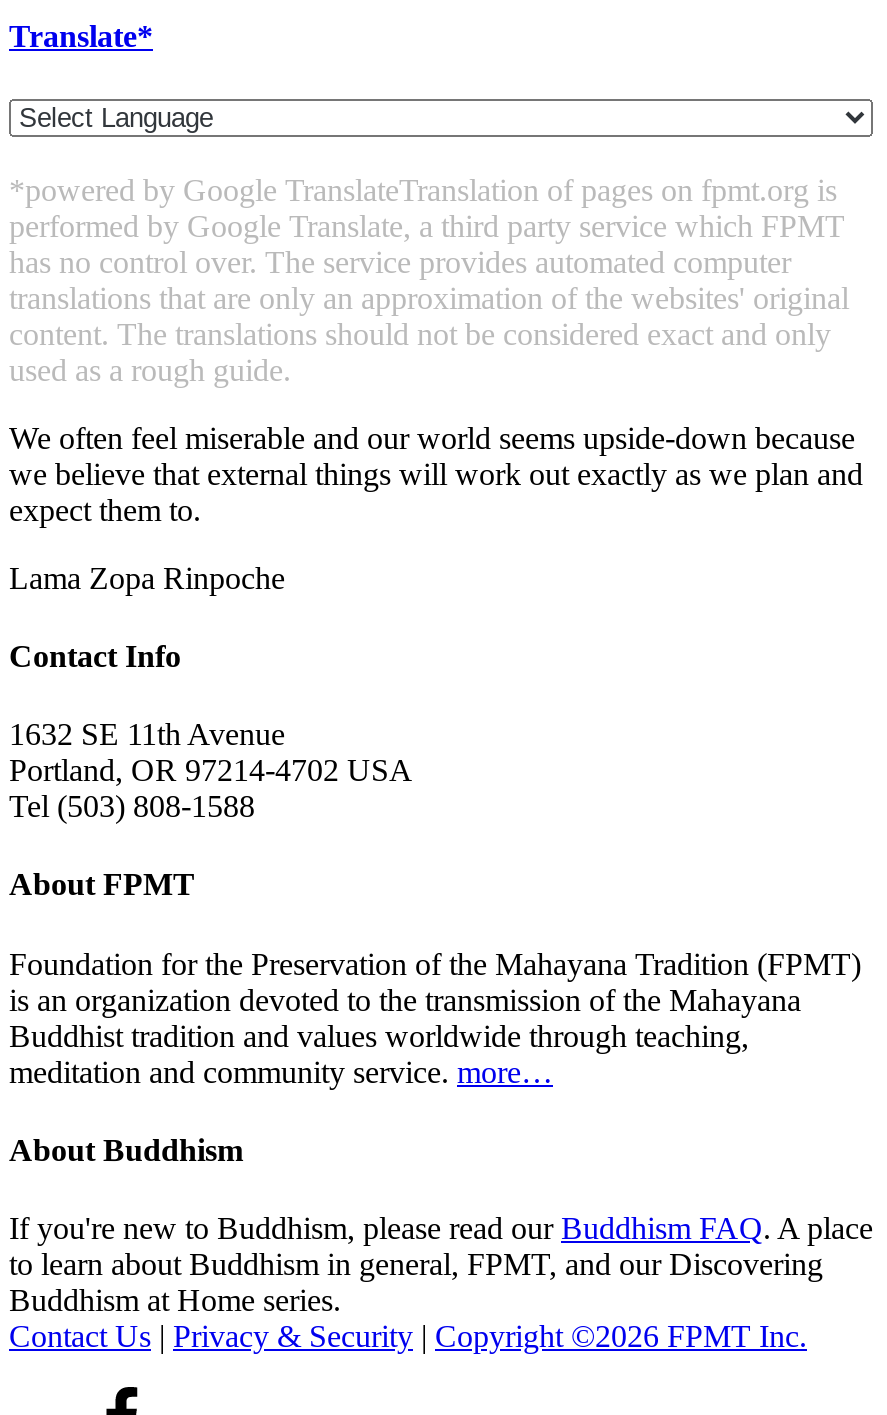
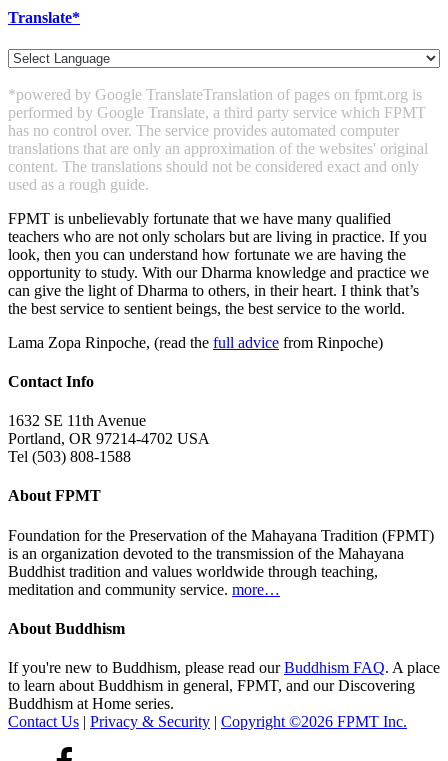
- We often feel miserable and our world seems upside-down because
- we believe that external things will work out exactly as we plan and
- expect them to.
+ FPMT is unbelievably fortunate that we have many qualified
+ teachers who are not only scholars but are living in practice. If you
+ look, then you can understand how fortunate we are having the
+ opportunity to study. With our Dharma knowledge and practice we
+ can give the light of Dharma to others, in their heart. I think that’s
+ the best service to sentient beings, the best service to the world.

- Lama Zopa Rinpoche
+ Lama Zopa Rinpoche, (read the full advice from Rinpoche)
